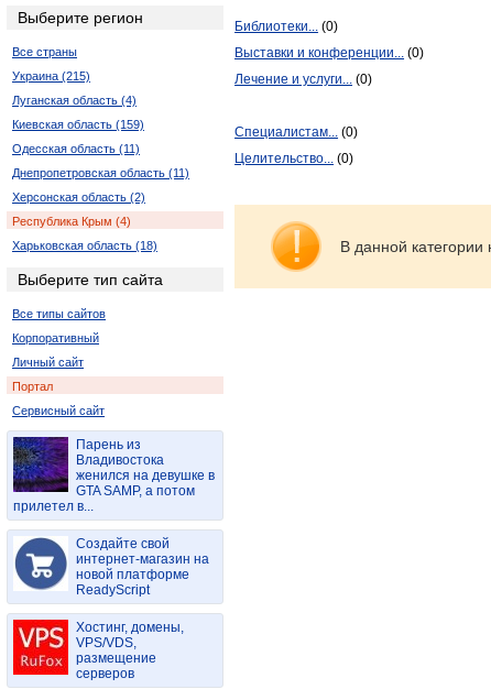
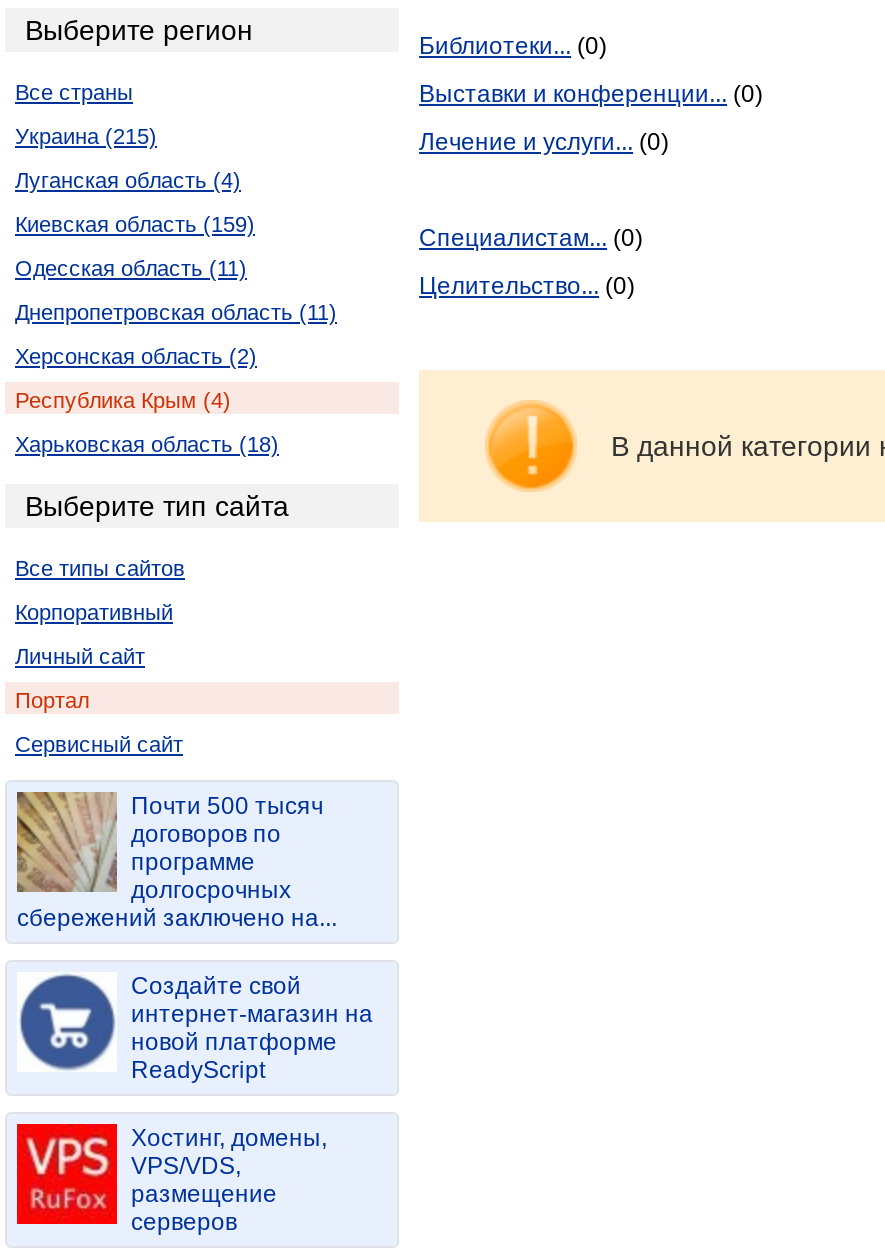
- [image]
- Парень из
- Владивостока
- женился на девушке в
- GTA SAMP, а потом
- прилетел в...
+ [image]
+ Почти 500 тысяч
+ договоров по
+ программе
+ долгосрочных
+ сбережений заключено на...
